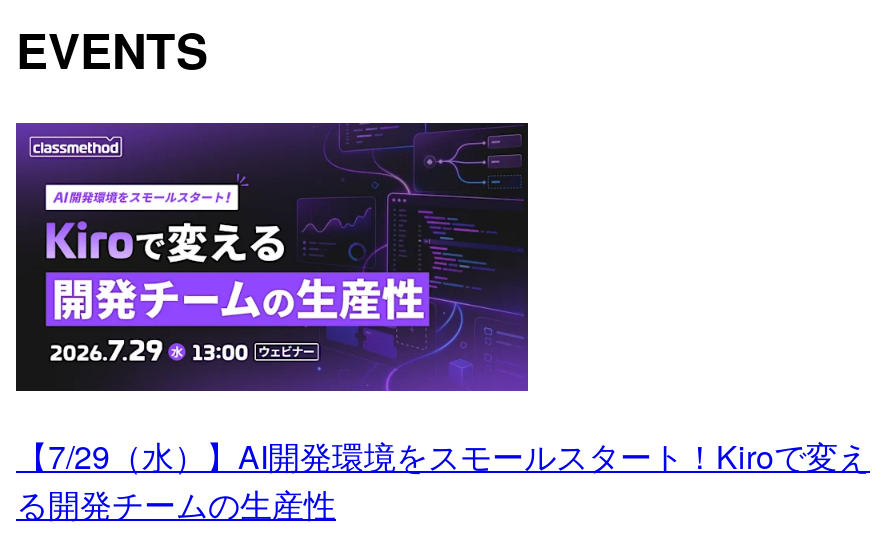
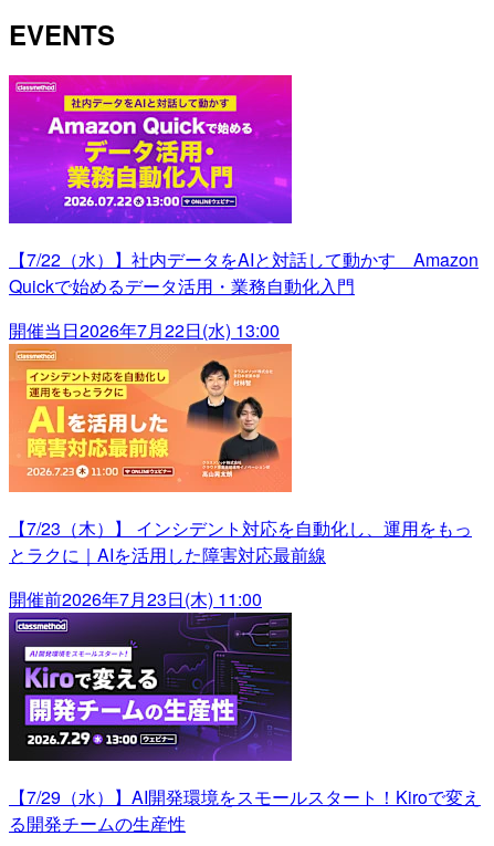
+ [image]
+ 【7/22（水）】社内データをAIと対話して動かす Amazon
+ Quickで始めるデータ活用・業務自動化入門
+ 開催当日2026年7月22日(水) 13:00

+ [image]
+ 【7/23（木）】 インシデント対応を自動化し、運用をもっ
+ とラクに｜AIを活用した障害対応最前線
+ 開催前2026年7月23日(木) 11:00
